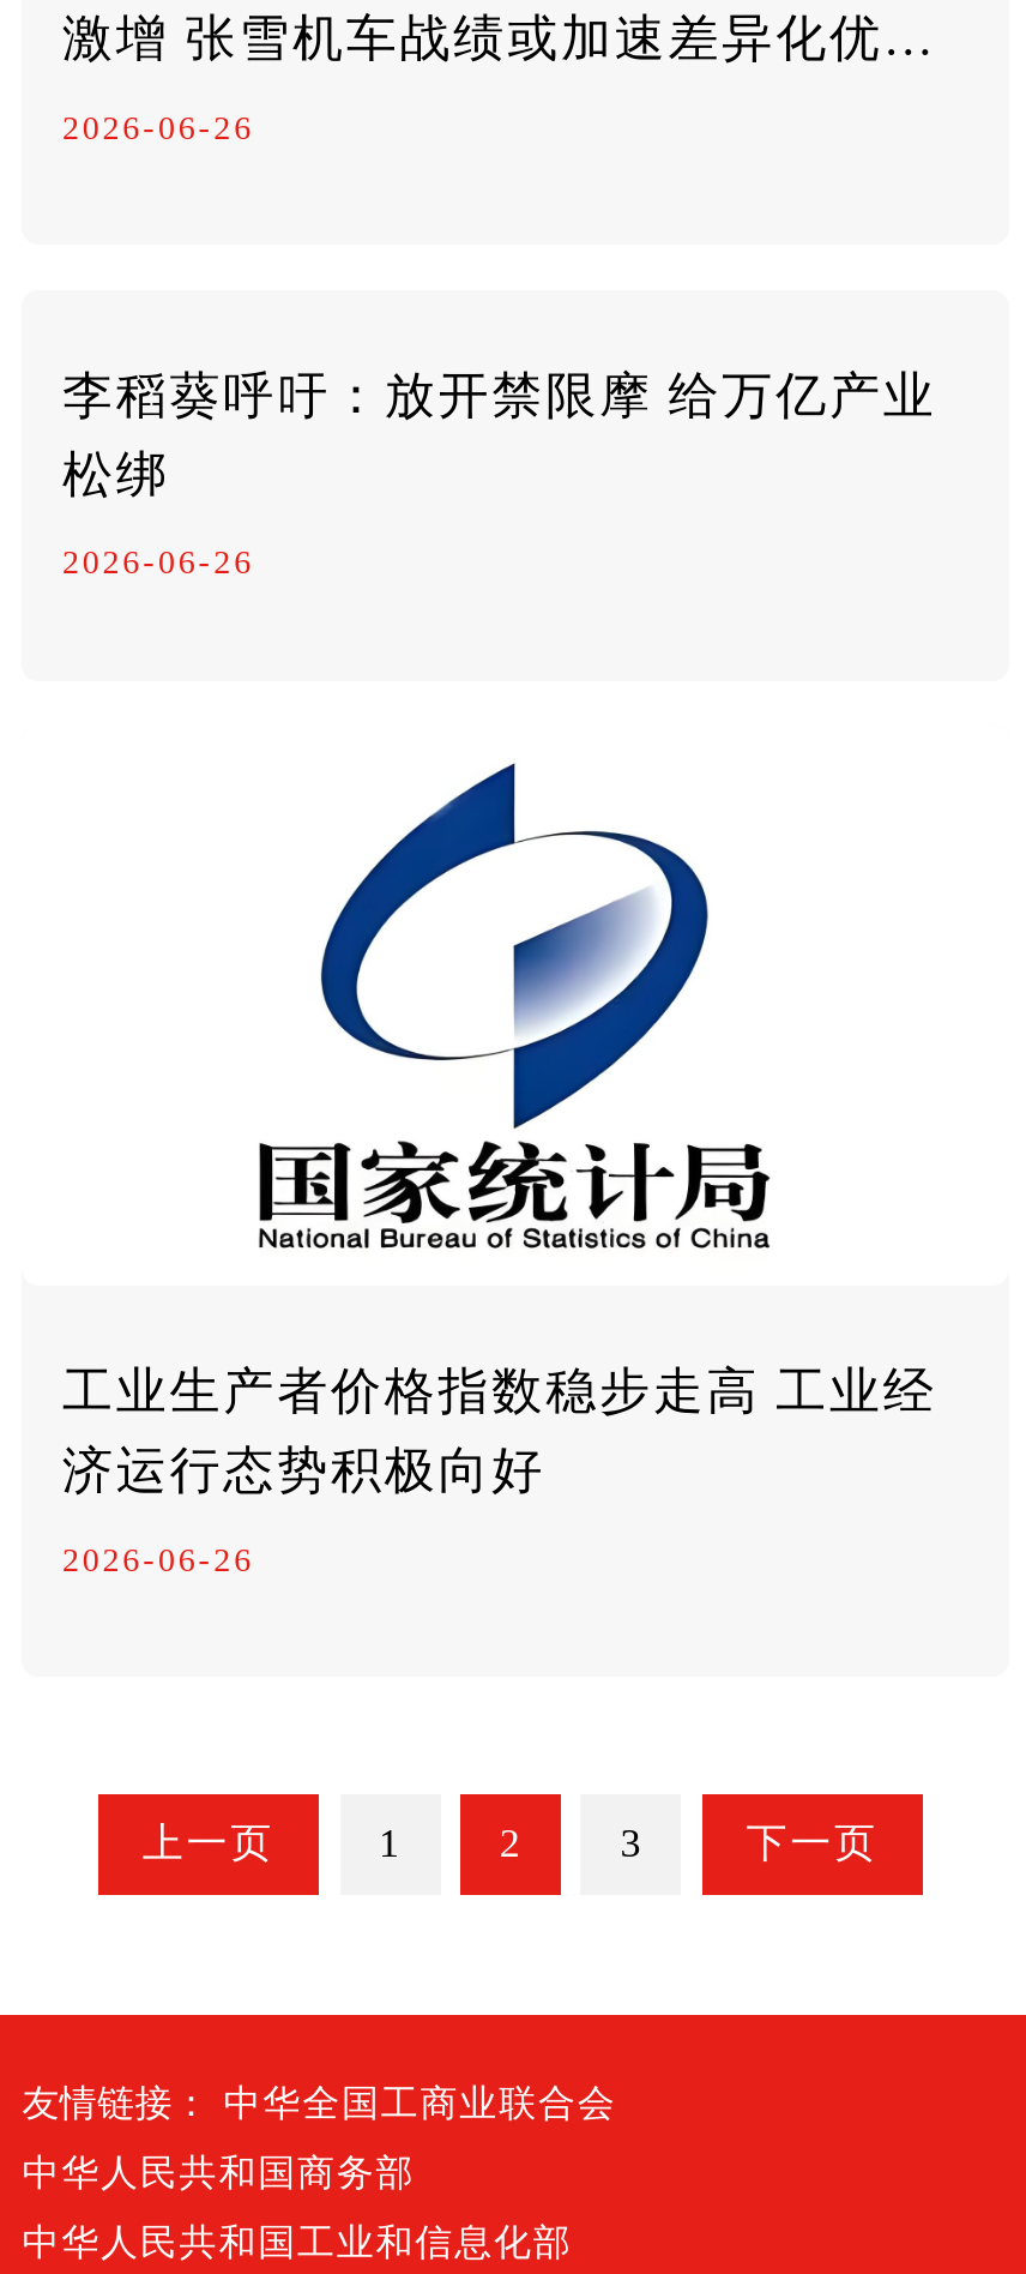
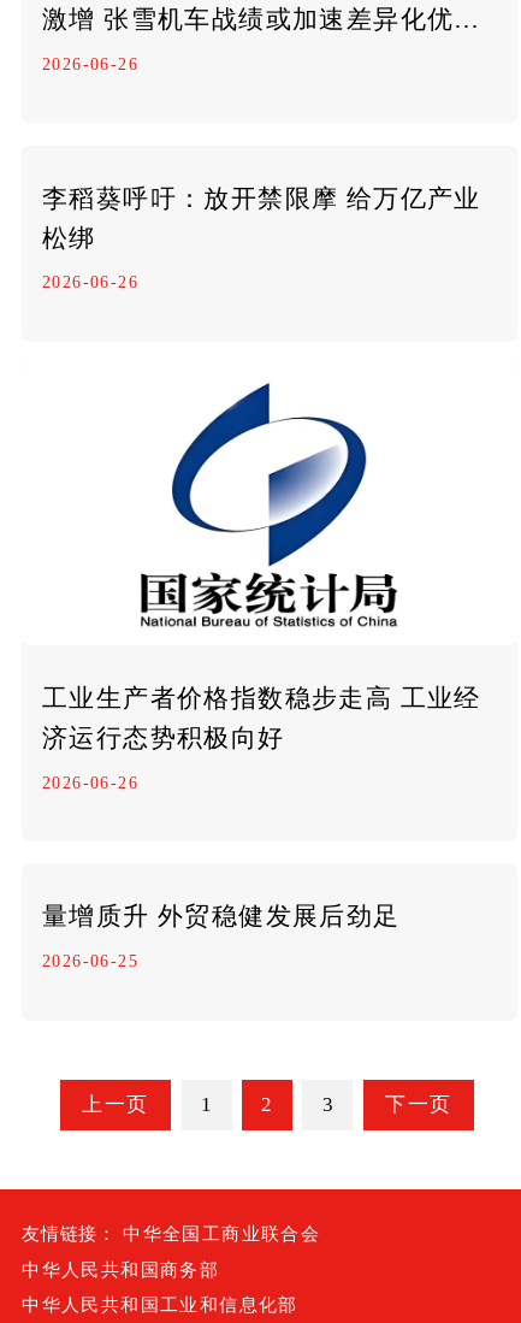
+ 量增质升 外贸稳健发展后劲足
+ 2026-06-25
